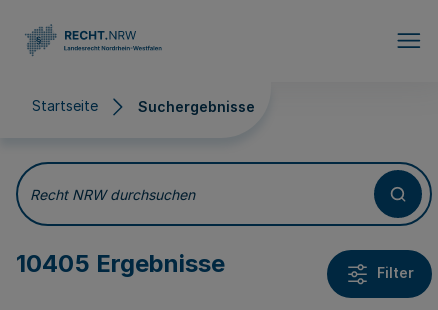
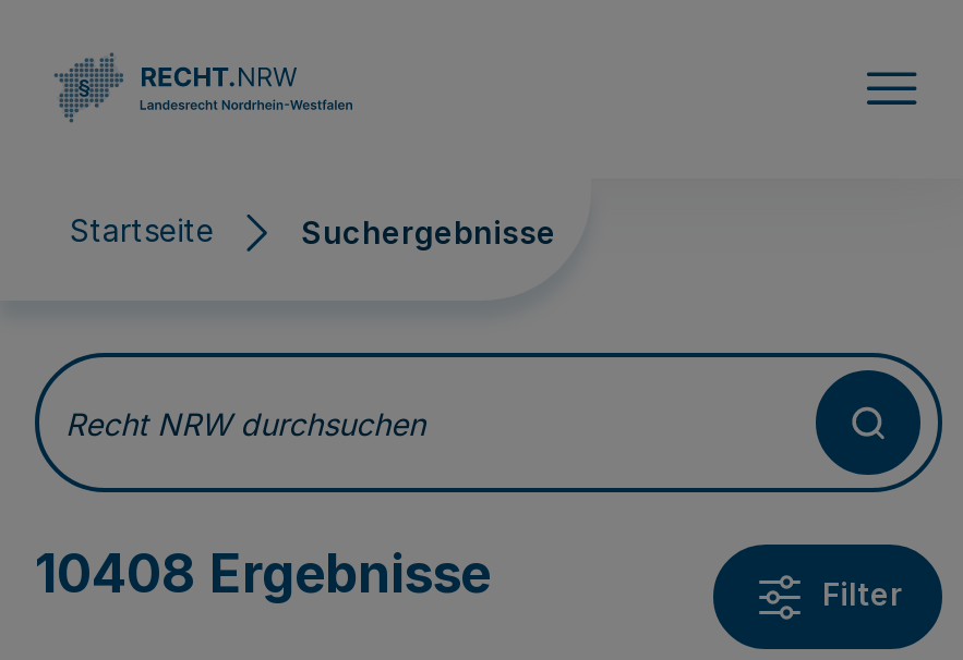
- 10405 Ergebnisse
+ 10408 Ergebnisse
